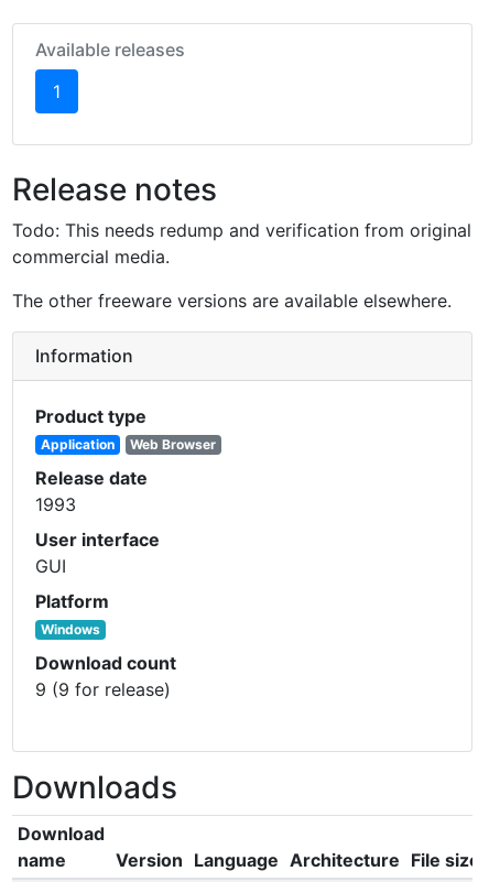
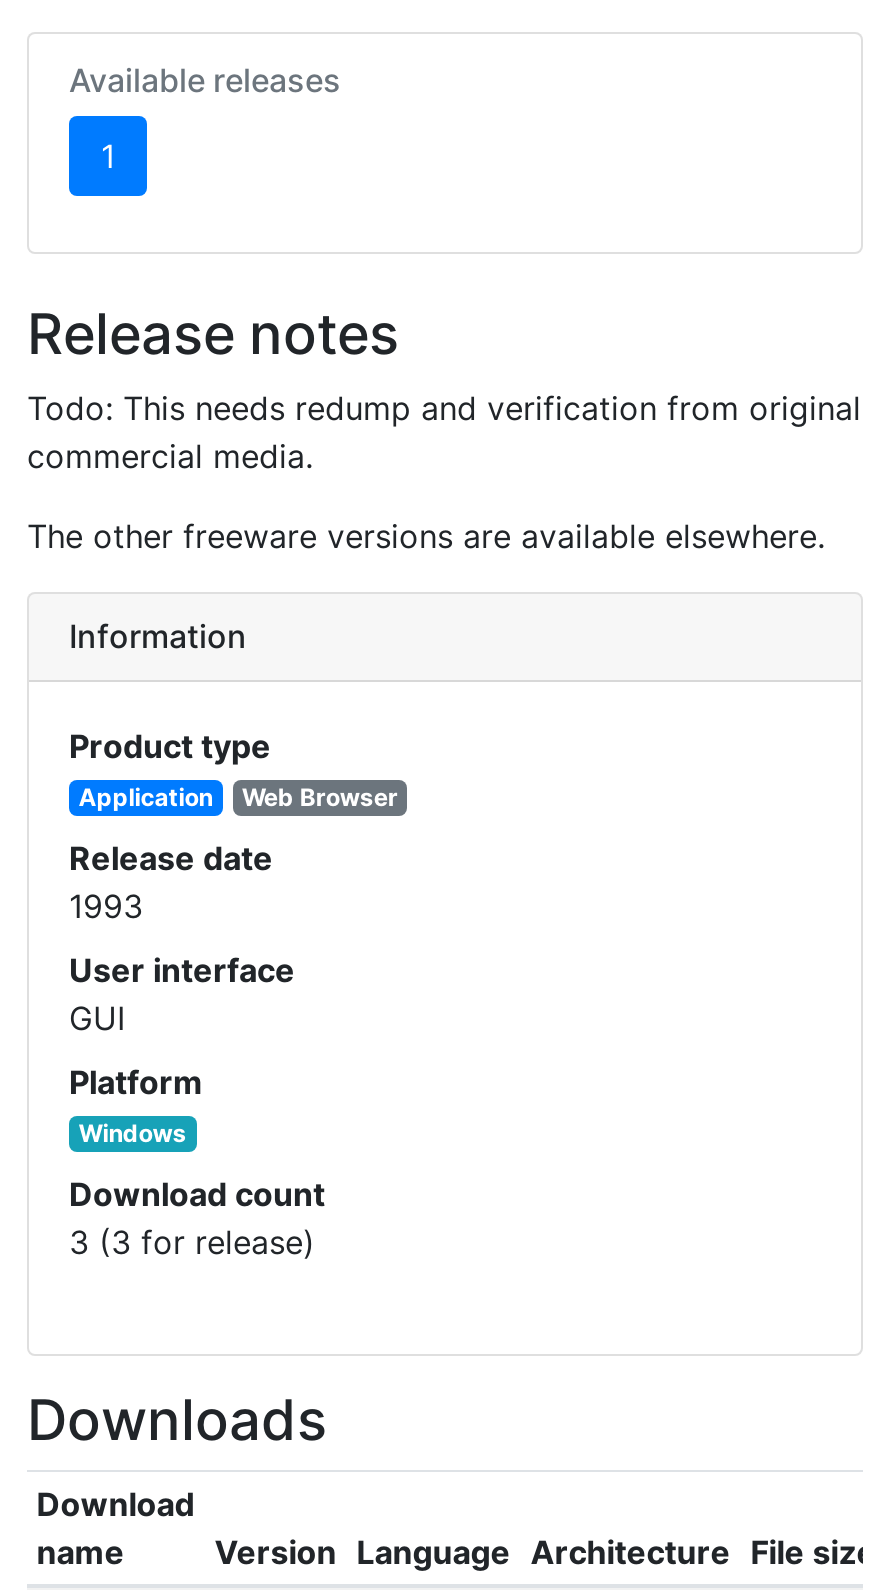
- 9 (9 for release)
+ 3 (3 for release)
